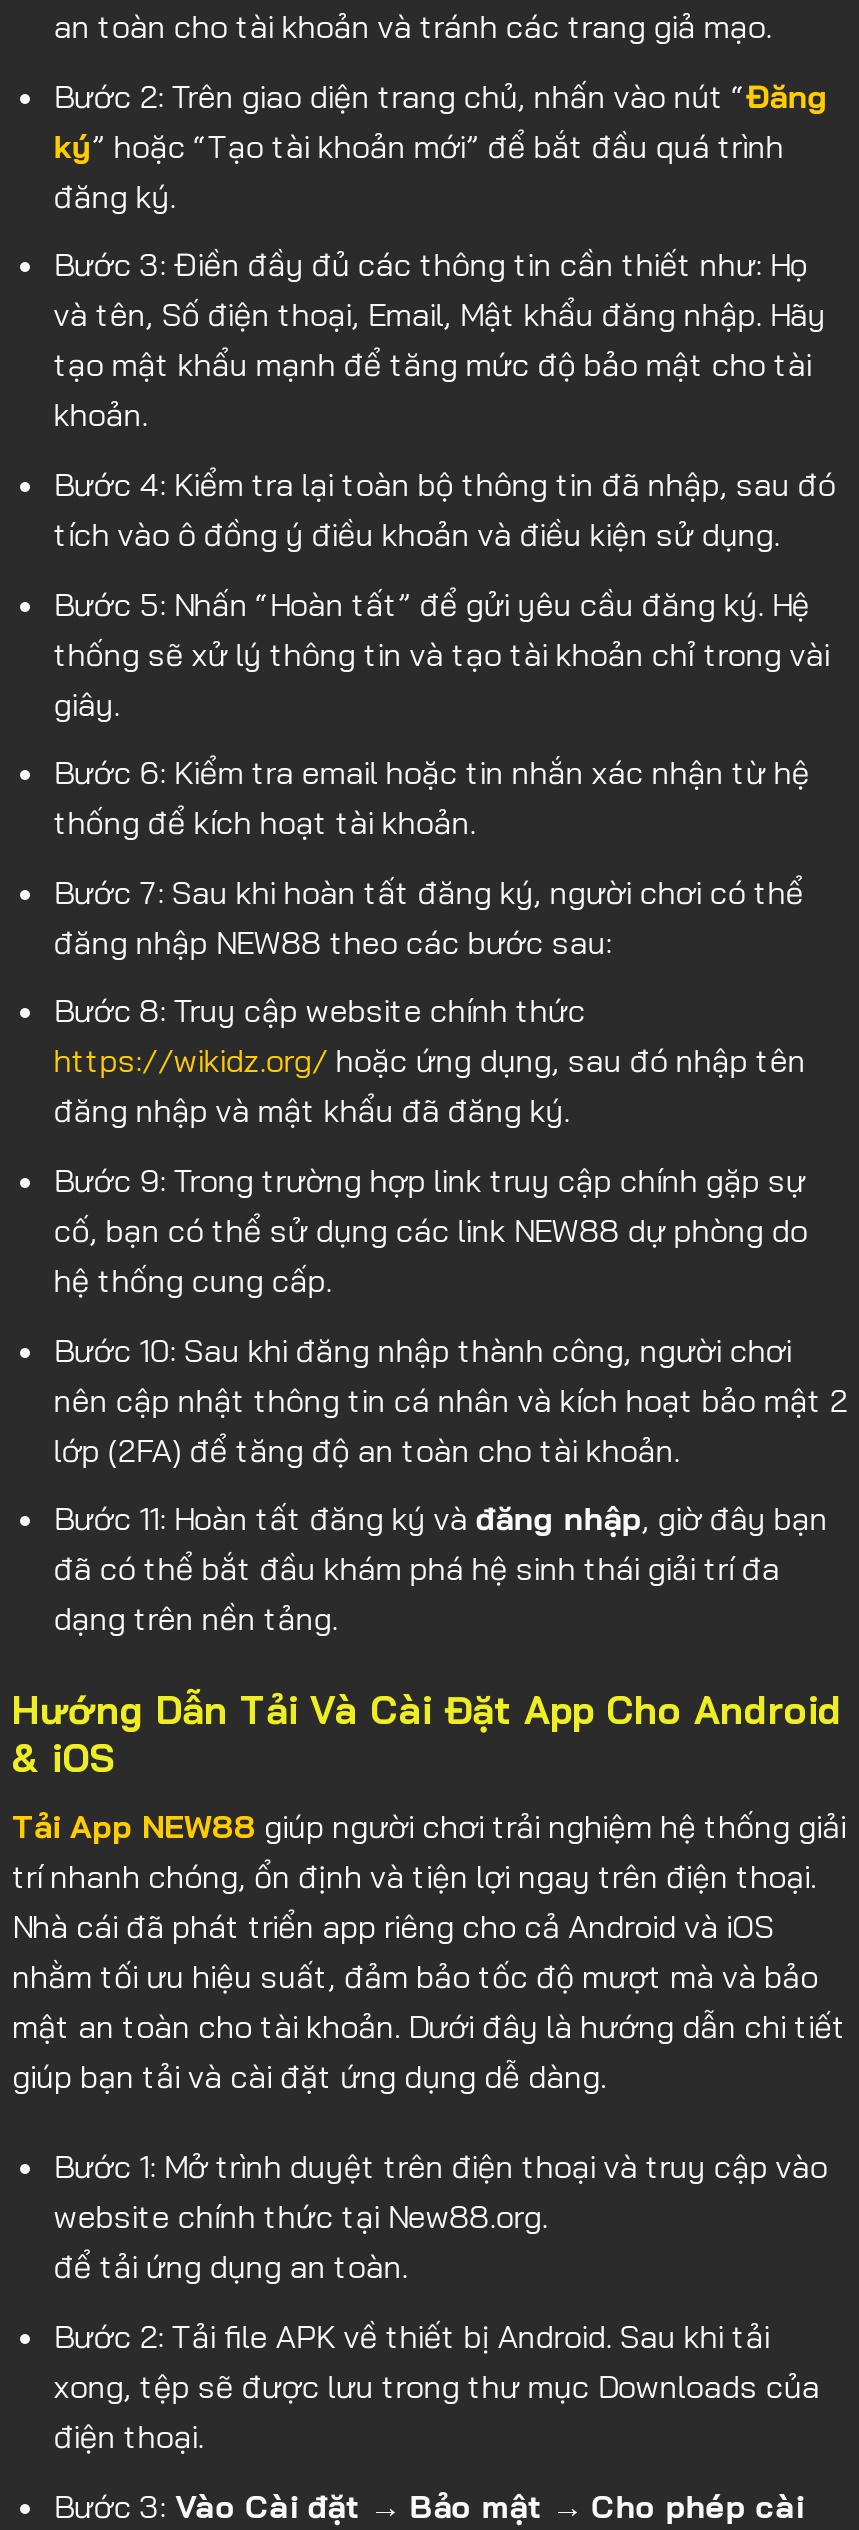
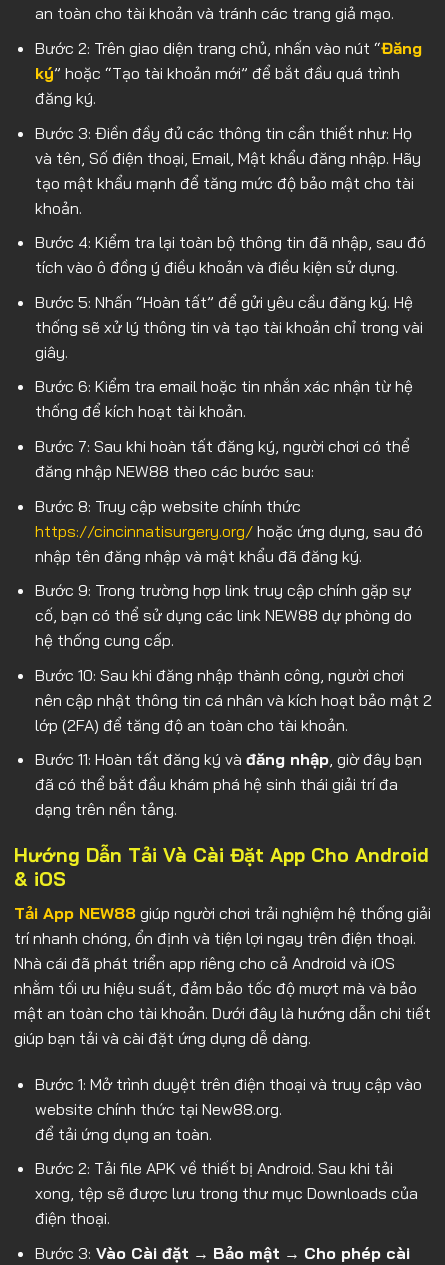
- https://wikidz.org/ hoặc ứng dụng, sau đó nhập tên
- đăng nhập và mật khẩu đã đăng ký.
+ https://cincinnatisurgery.org/ hoặc ứng dụng, sau đó
+ nhập tên đăng nhập và mật khẩu đã đăng ký.
